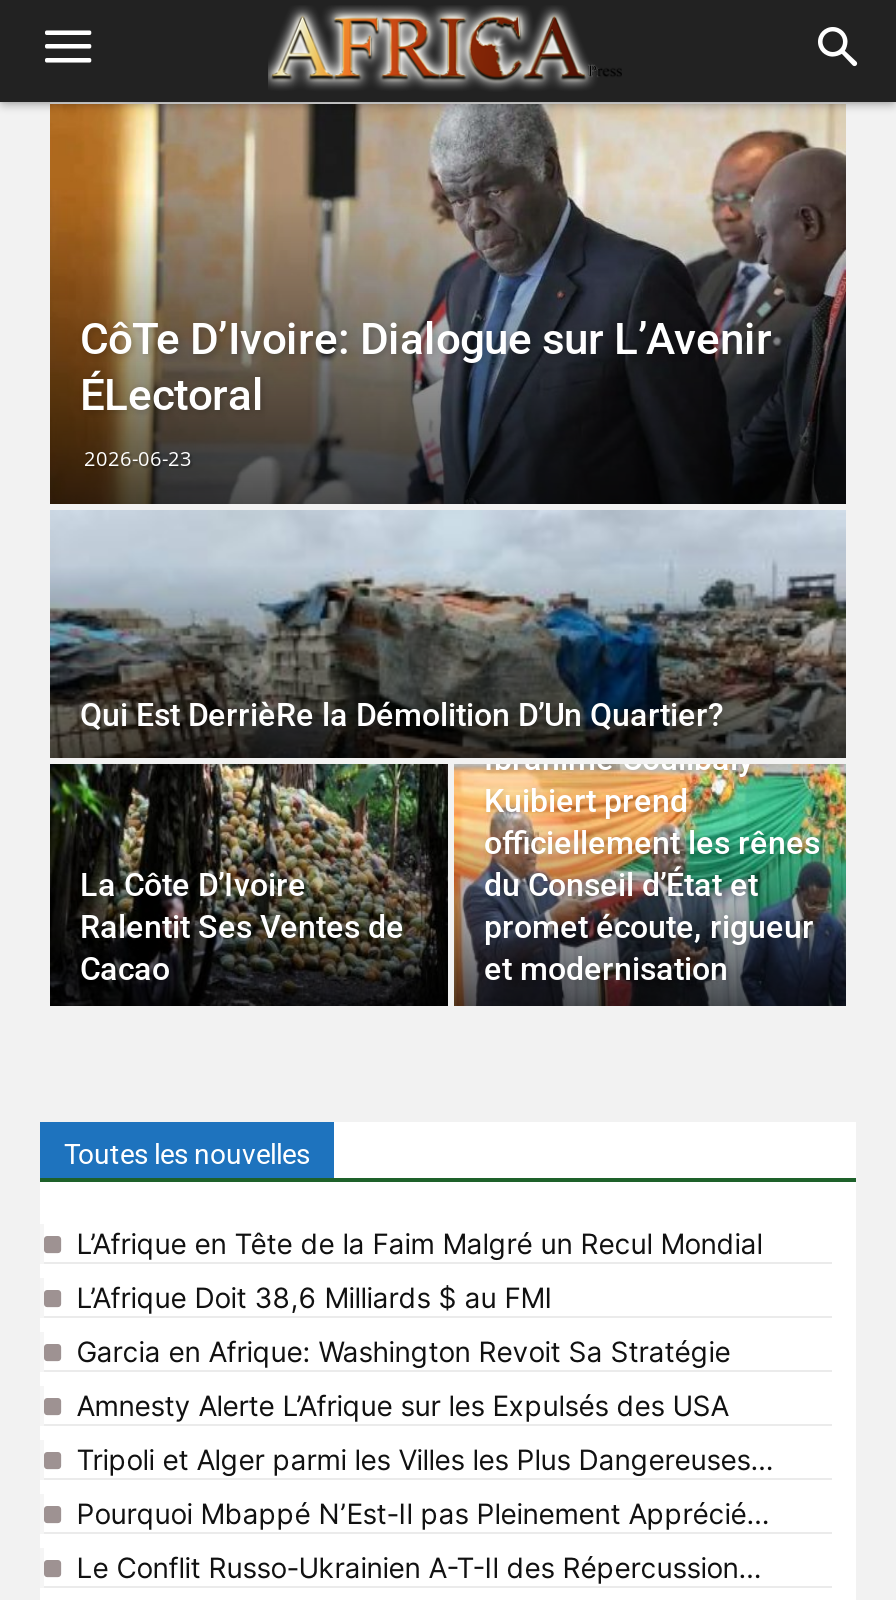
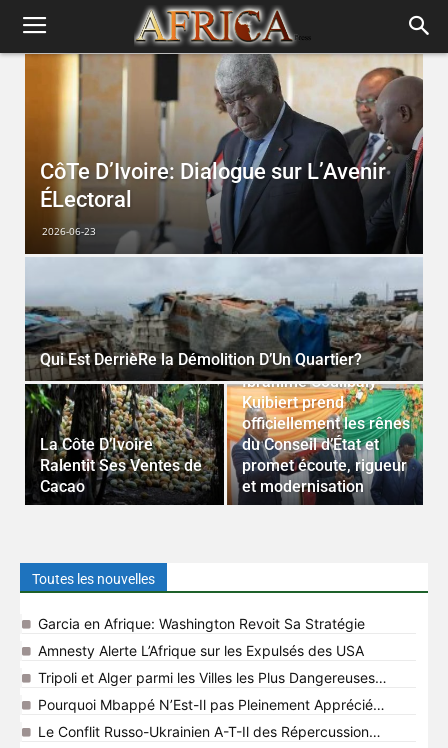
- L’Afrique en Tête de la Faim Malgré un Recul Mondial
- L’Afrique Doit 38,6 Milliards $ au FMI
